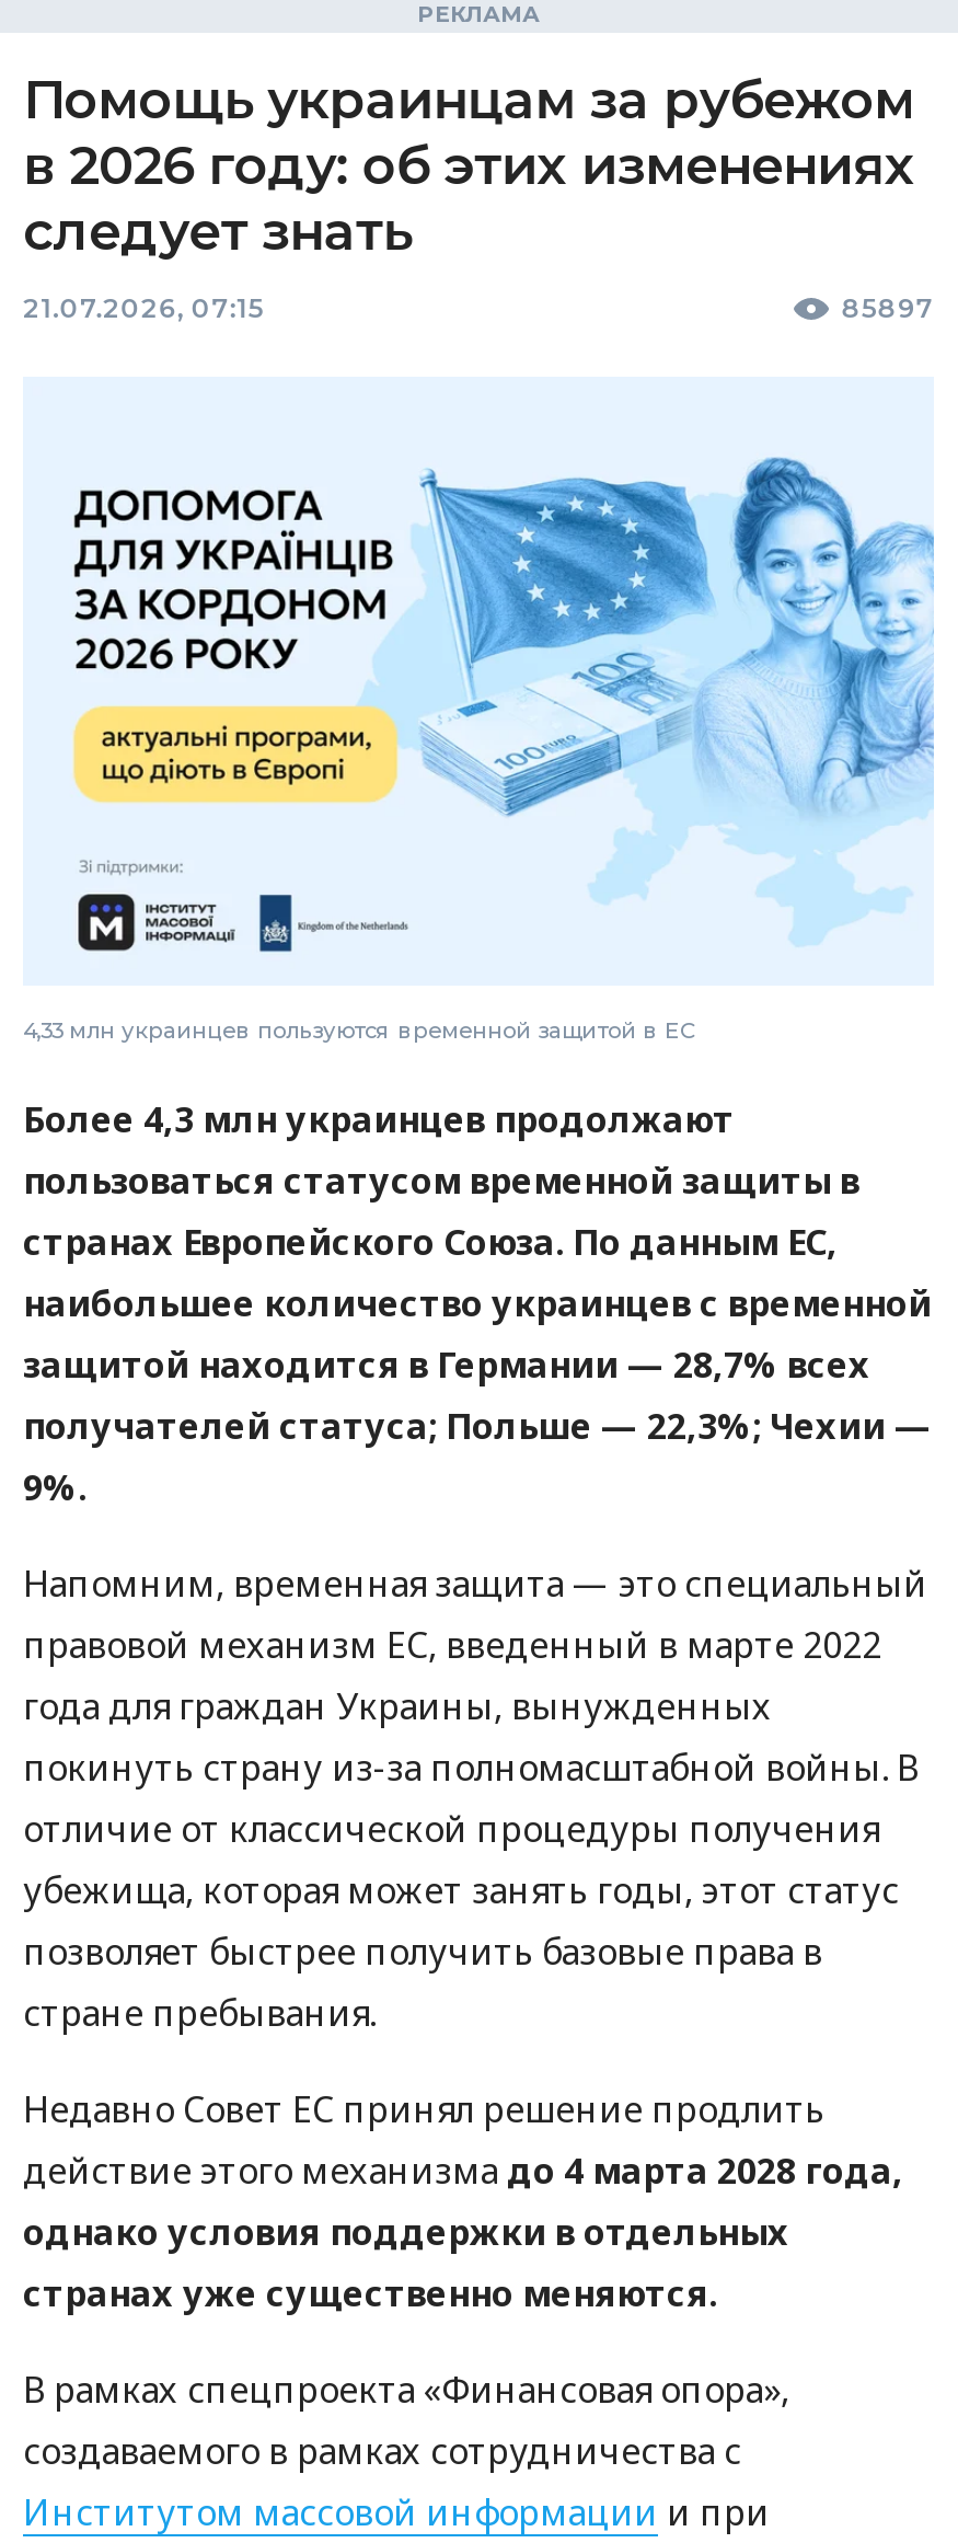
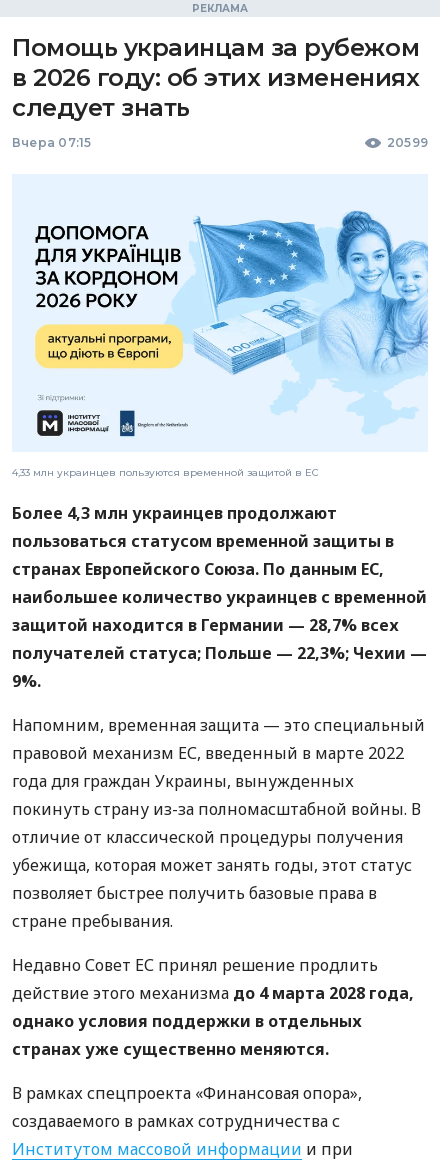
- 21.07.2026, 07:15
- 85897
+ Вчера 07:15
+ 20599
